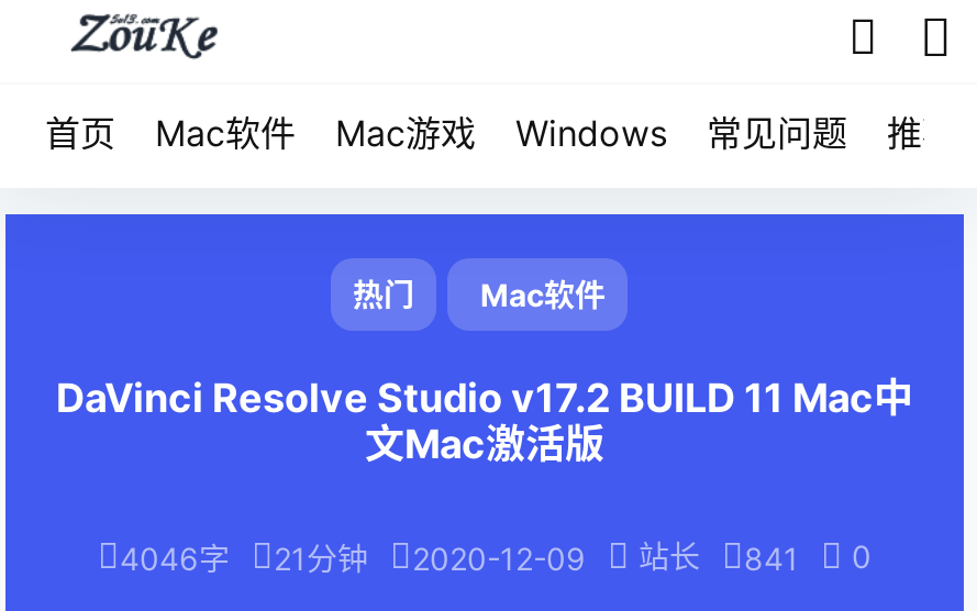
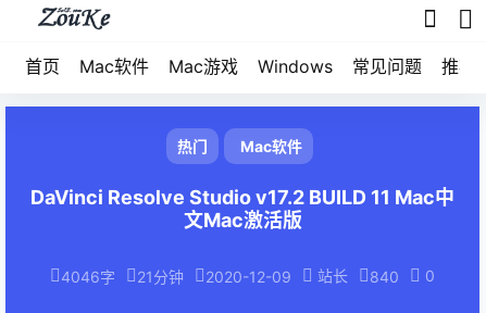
- 841
+ 840
